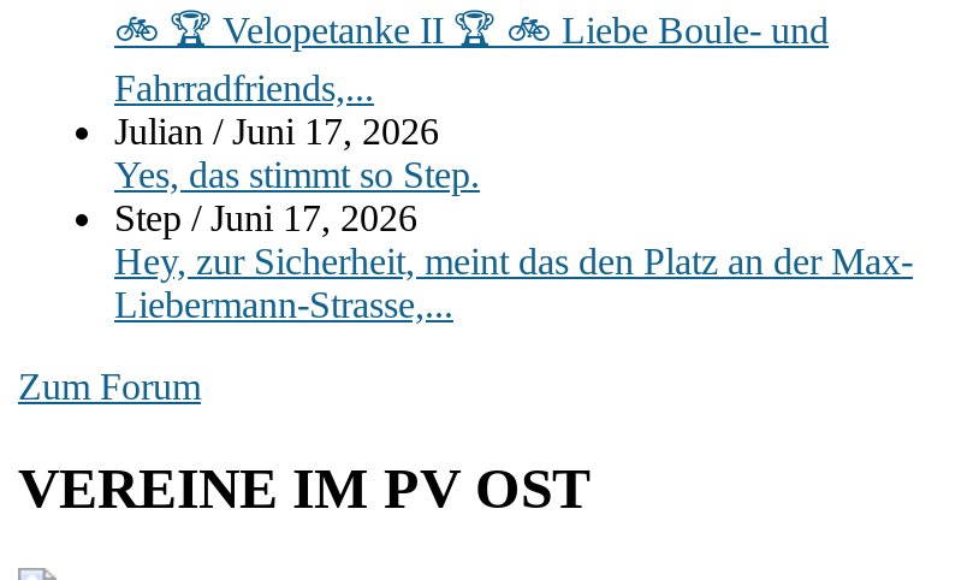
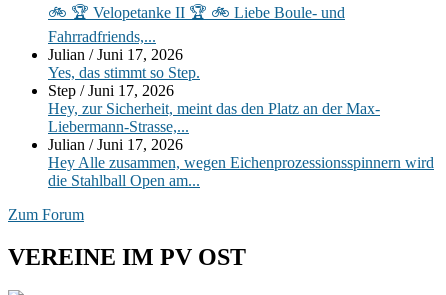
+ Julian / Juni 17, 2026
+ Hey Alle zusammen, wegen Eichenprozessionsspinnern wird
+ die Stahlball Open am...
